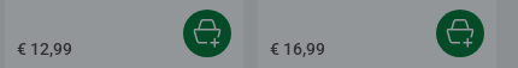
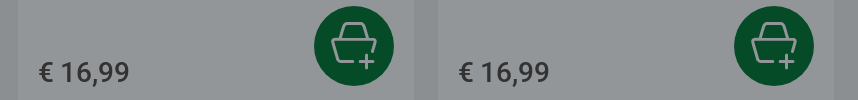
- € 12,99
+ € 16,99
